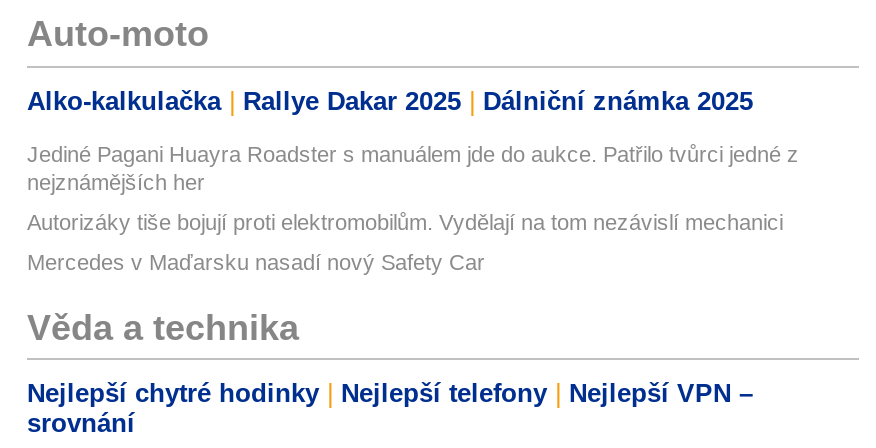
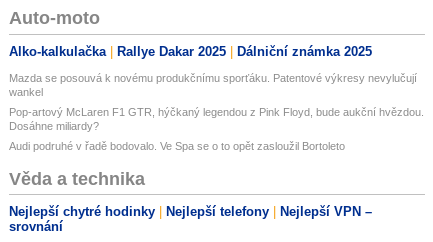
- Jediné Pagani Huayra Roadster s manuálem jde do aukce. Patřilo tvůrci jedné z
- nejznámějších her
+ Mazda se posouvá k novému produkčnímu sporťáku. Patentové výkresy nevylučují
+ wankel

- Autorizáky tiše bojují proti elektromobilům. Vydělají na tom nezávislí mechanici
+ Pop-artový McLaren F1 GTR, hýčkaný legendou z Pink Floyd, bude aukční hvězdou.
+ Dosáhne miliardy?

- Mercedes v Maďarsku nasadí nový Safety Car
+ Audi podruhé v řadě bodovalo. Ve Spa se o to opět zasloužil Bortoleto
